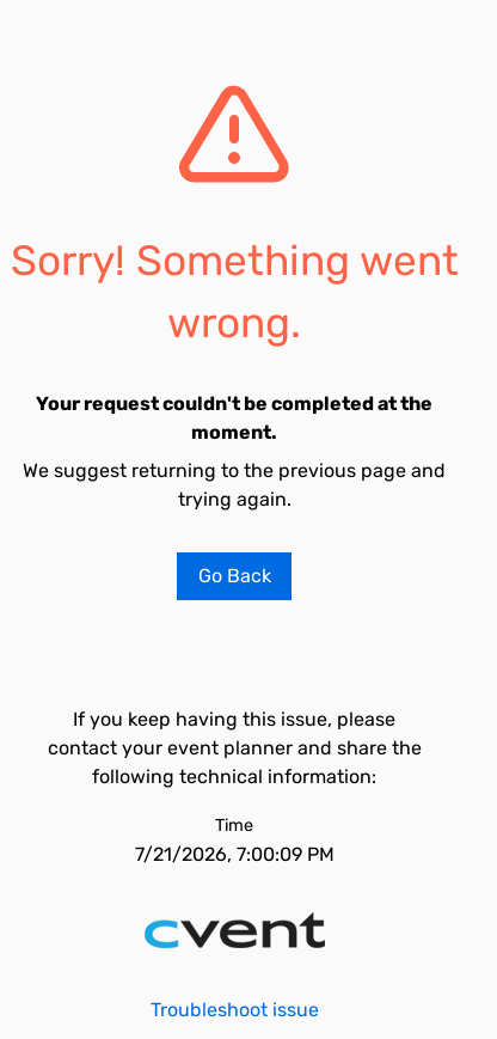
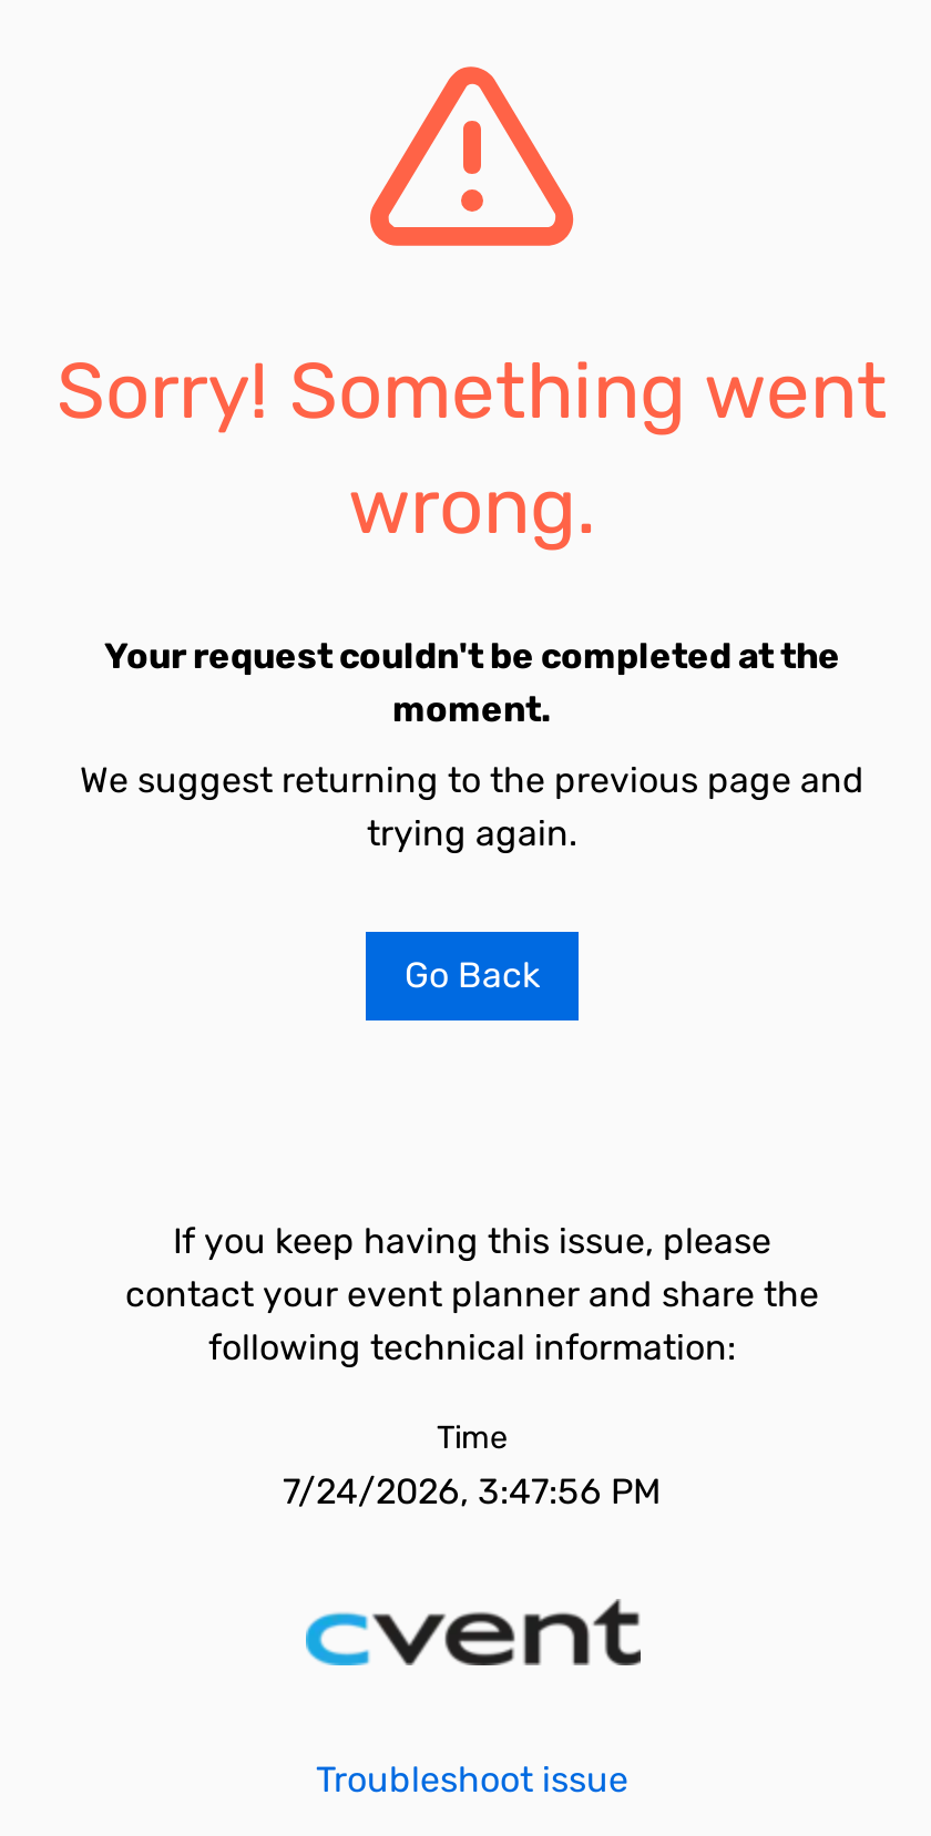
- 7/21/2026, 7:00:09 PM
+ 7/24/2026, 3:47:56 PM
